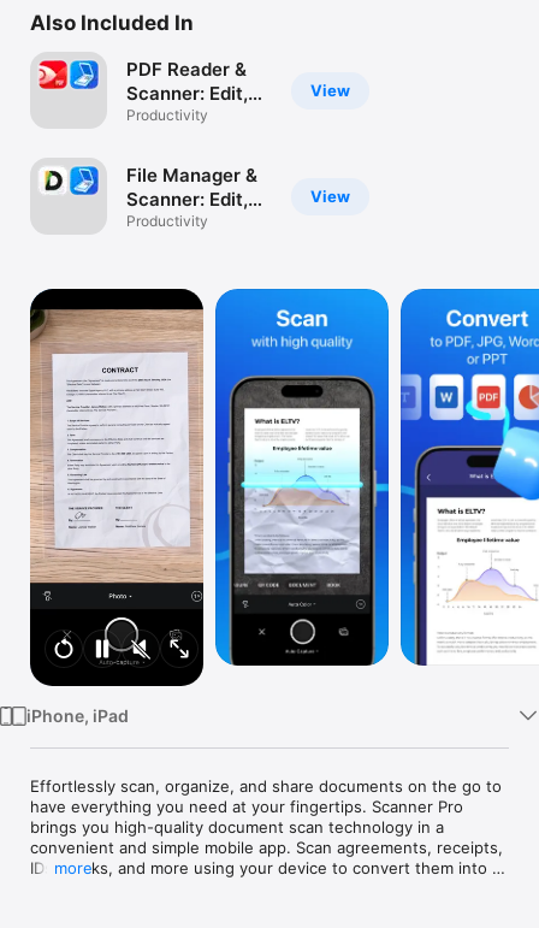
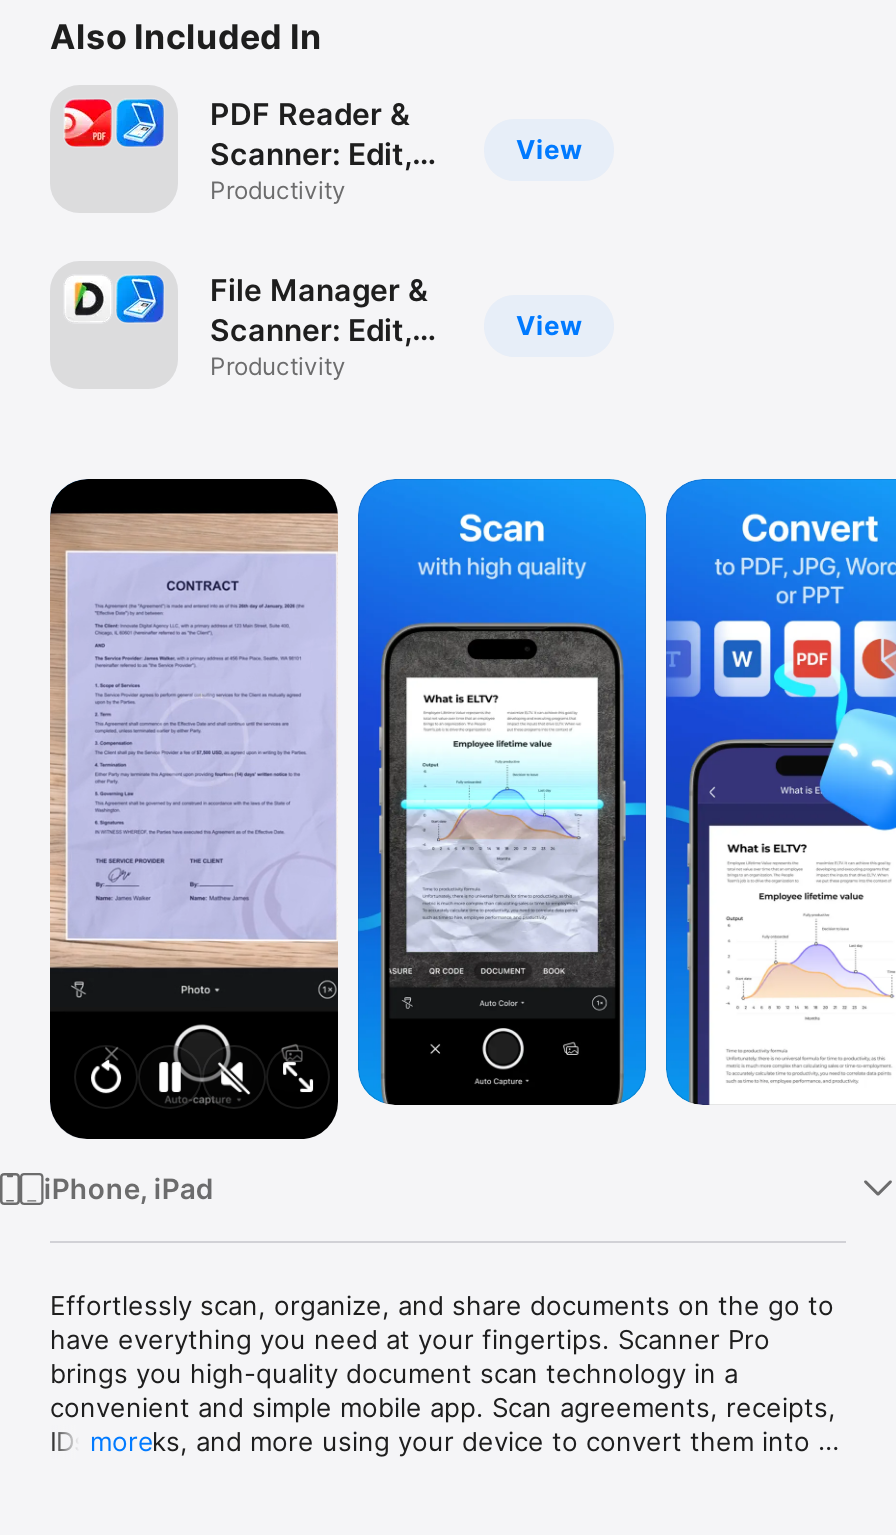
- [image]
+ [image]
